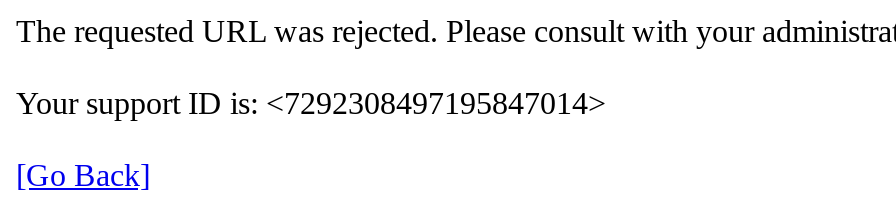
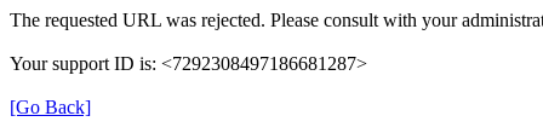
- Your support ID is: <7292308497195847014>
+ Your support ID is: <7292308497186681287>
